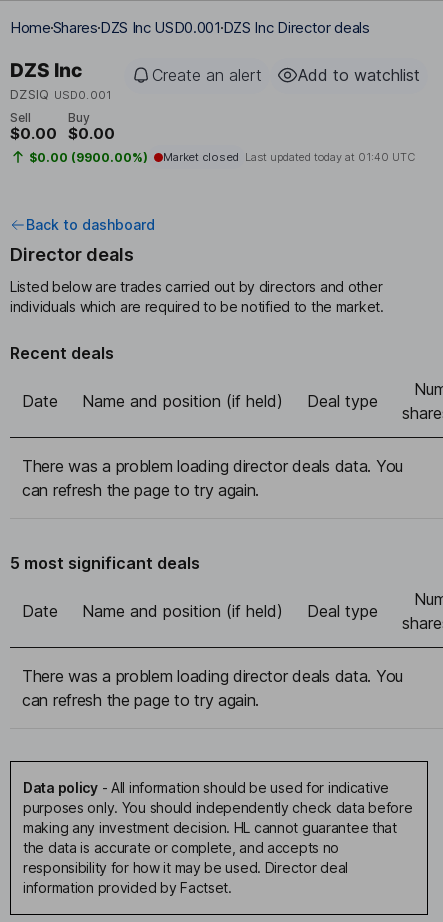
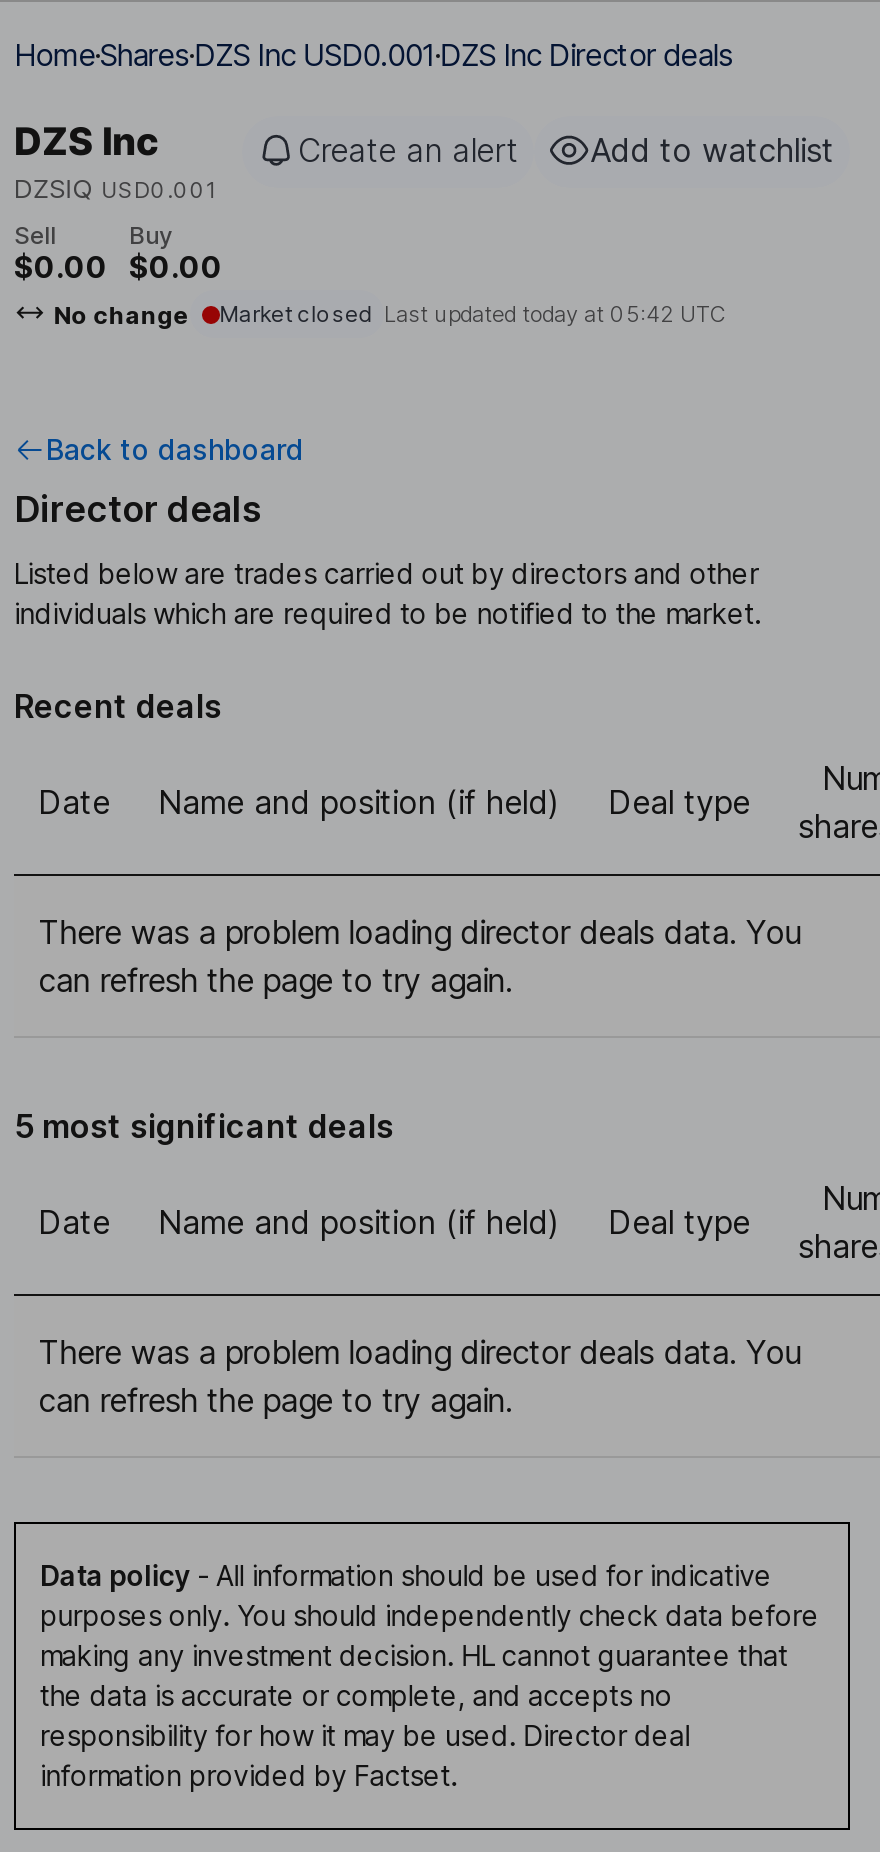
- $0.00 (9900.00%)
- Market closed Last updated today at 01:40 UTC
+ No change
+ Market closed Last updated today at 05:42 UTC
